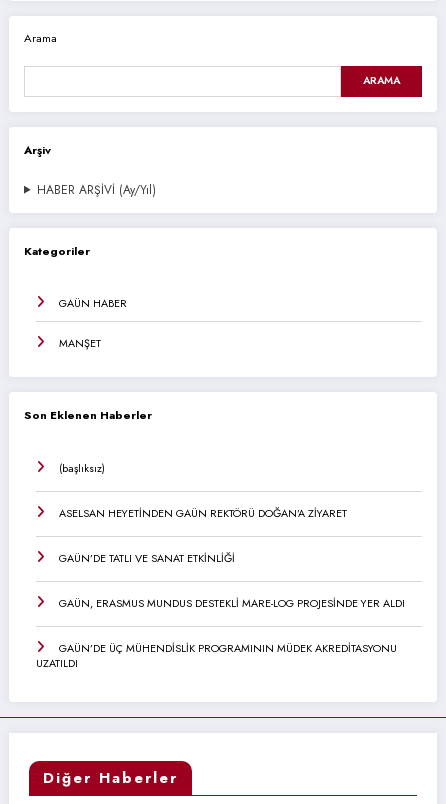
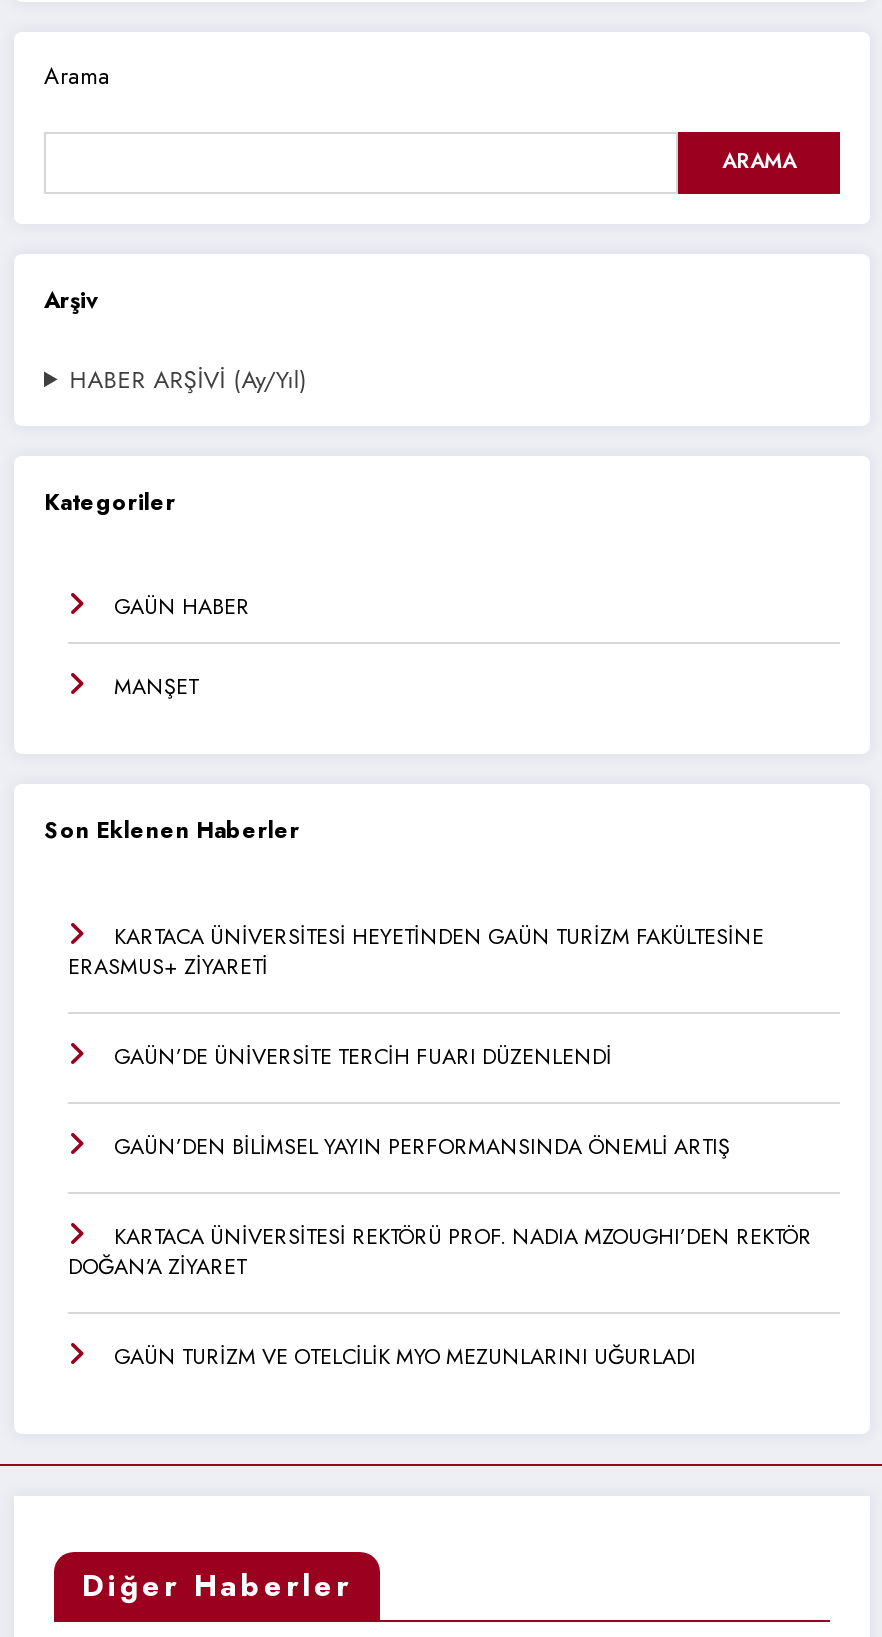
- (başlıksız)
+ KARTACA ÜNİVERSİTESİ HEYETİNDEN GAÜN TURİZM FAKÜLTESİNE
+ ERASMUS+ ZİYARETİ

- ASELSAN HEYETİNDEN GAÜN REKTÖRÜ DOĞAN’A ZİYARET
+ GAÜN’DE ÜNİVERSİTE TERCİH FUARI DÜZENLENDİ

- GAÜN’DE TATLI VE SANAT ETKİNLİĞİ
+ GAÜN’DEN BİLİMSEL YAYIN PERFORMANSINDA ÖNEMLİ ARTIŞ

- GAÜN, ERASMUS MUNDUS DESTEKLİ MARE-LOG PROJESİNDE YER ALDI
+ KARTACA ÜNİVERSİTESİ REKTÖRÜ PROF. NADIA MZOUGHI’DEN REKTÖR
+ DOĞAN’A ZİYARET

- GAÜN’DE ÜÇ MÜHENDİSLİK PROGRAMININ MÜDEK AKREDİTASYONU
- UZATILDI
+ GAÜN TURİZM VE OTELCİLİK MYO MEZUNLARINI UĞURLADI
